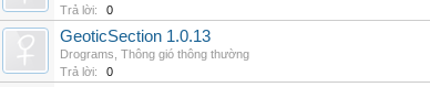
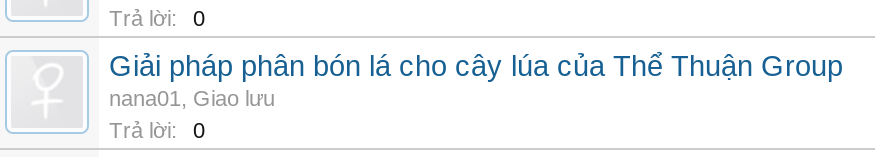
- GeoticSection 1.0.13
- Drograms, Thông gió thông thường
+ Giải pháp phân bón lá cho cây lúa của Thể Thuận Group
+ nana01, Giao lưu
